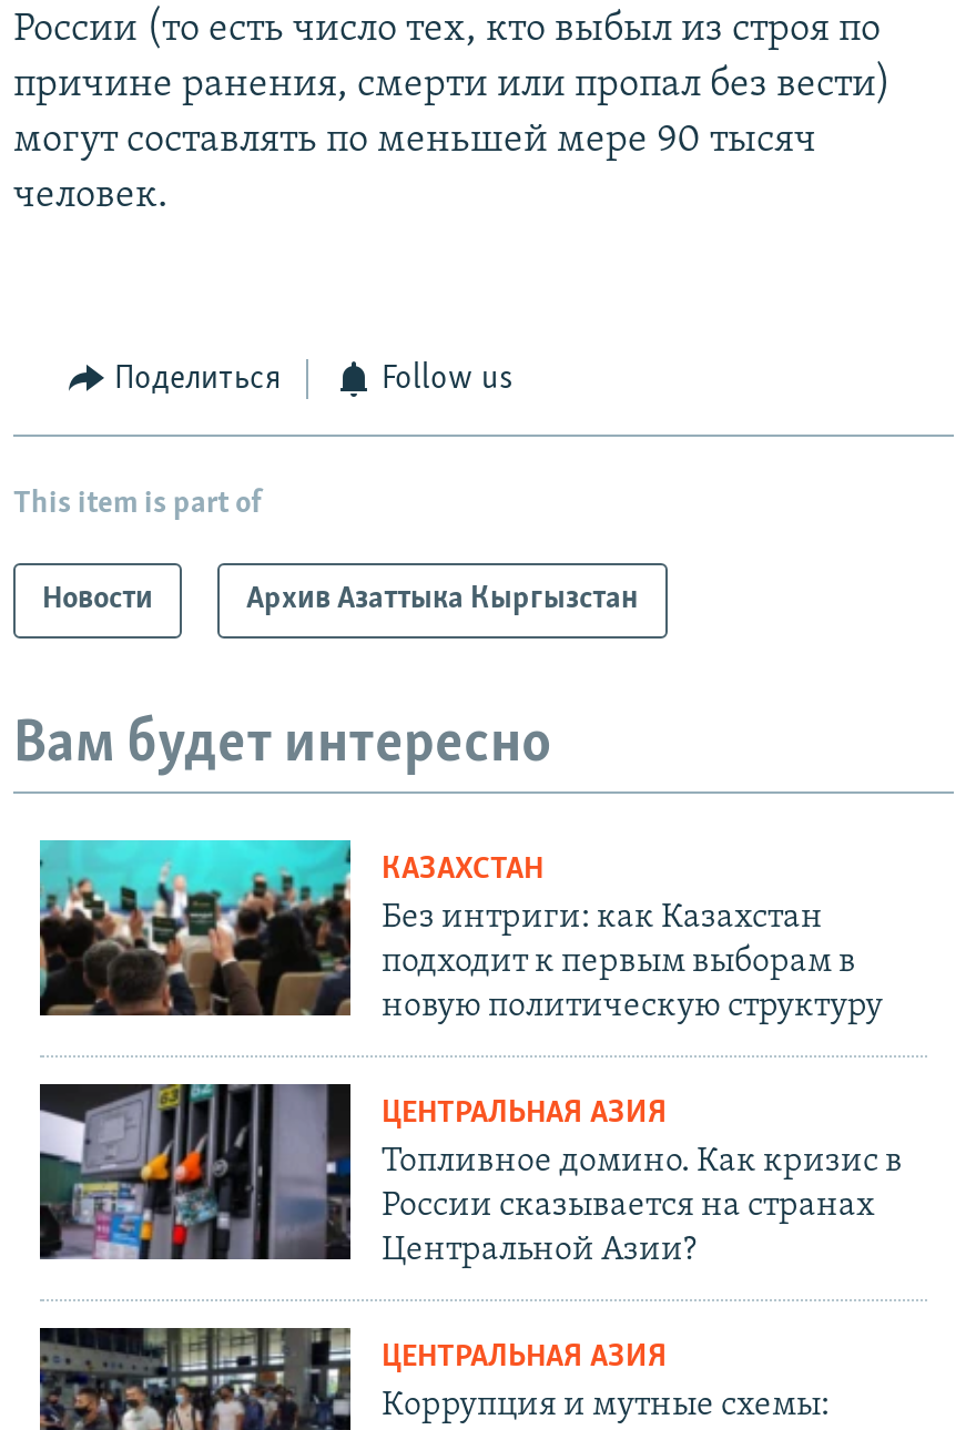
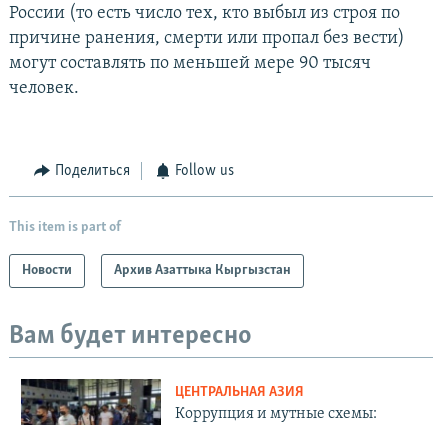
- [image]
- КАЗАХСТАН
- Без интриги: как Казахстан
- подходит к первым выборам в
- новую политическую структуру
- ЦЕНТРАЛЬНАЯ АЗИЯ
- Топливное домино. Как кризис в
- России сказывается на странах
- Центральной Азии?

- [image]
